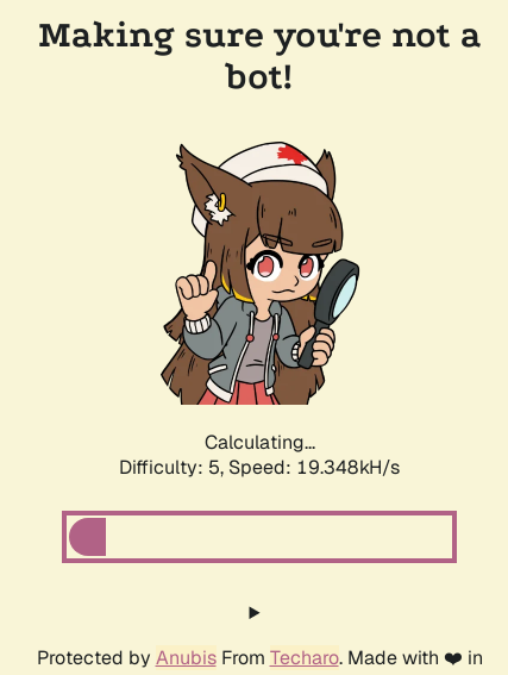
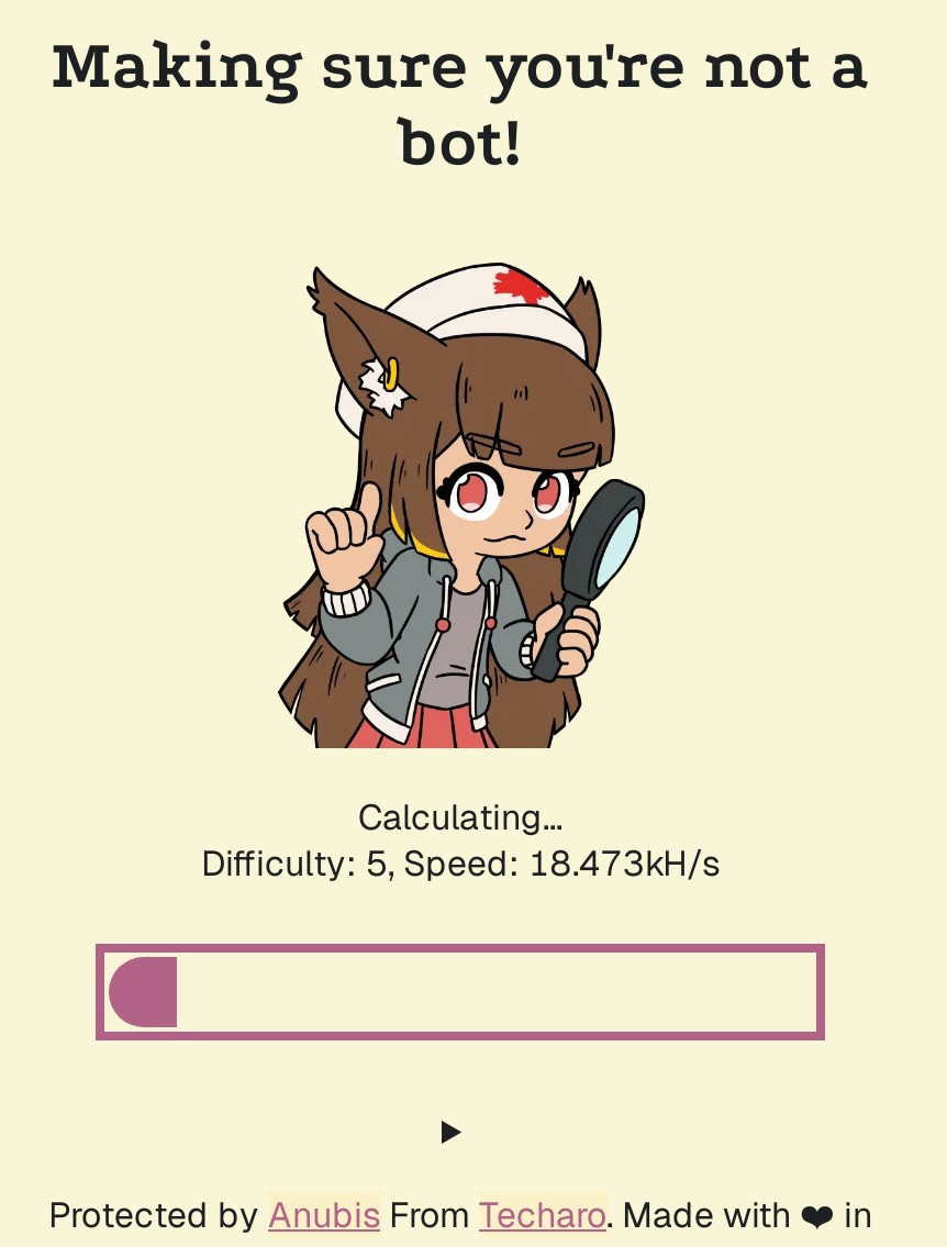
- Difficulty: 5, Speed: 19.348kH/s
+ Difficulty: 5, Speed: 18.473kH/s
